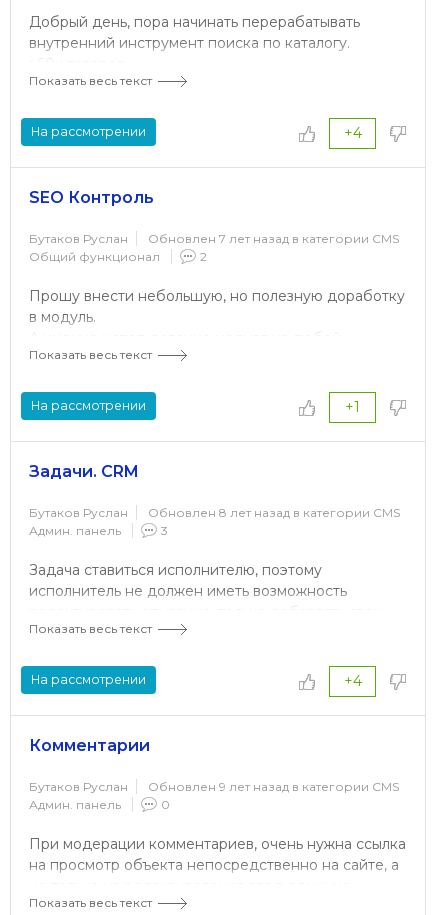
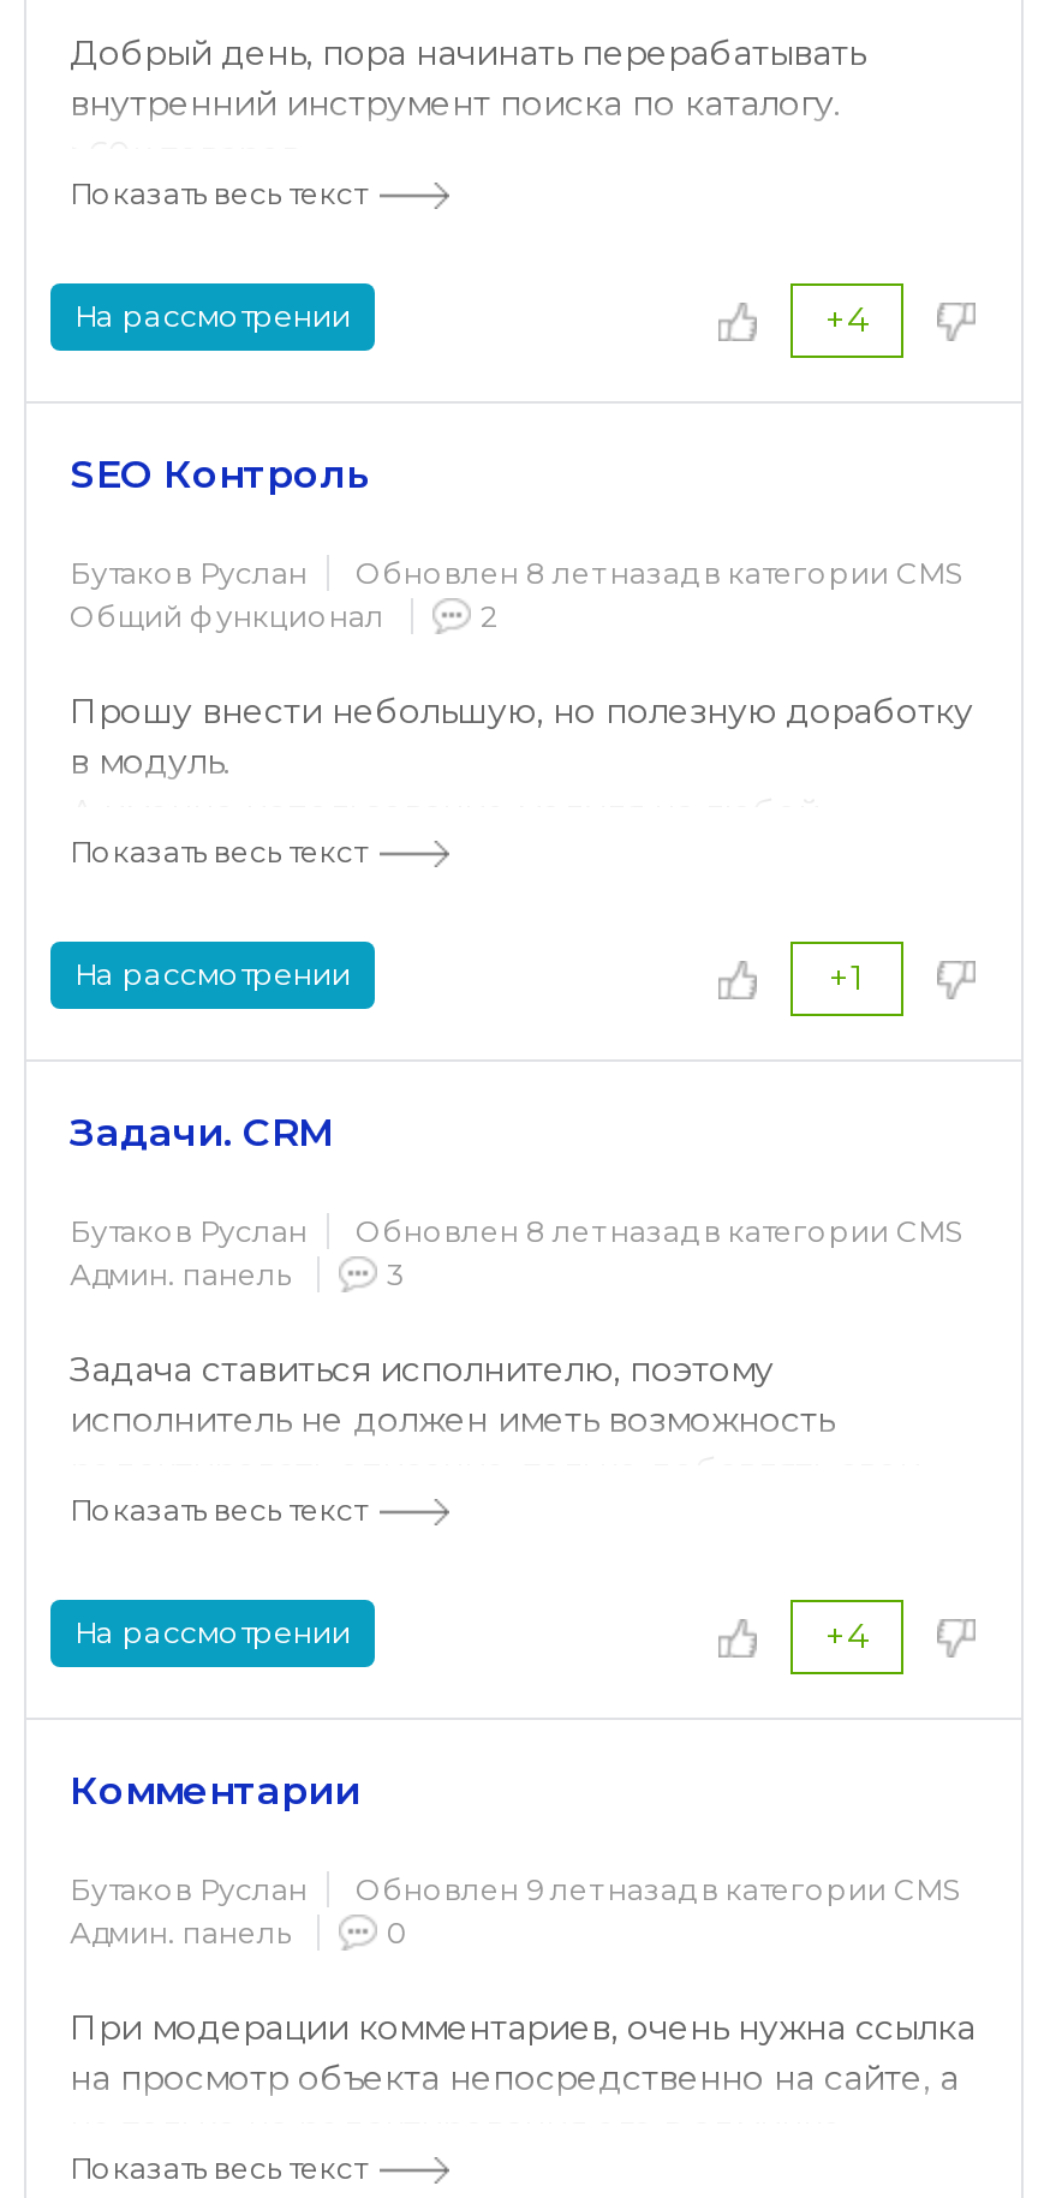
- Обновлен 7 лет назад в категории CMS
+ Обновлен 8 лет назад в категории CMS
